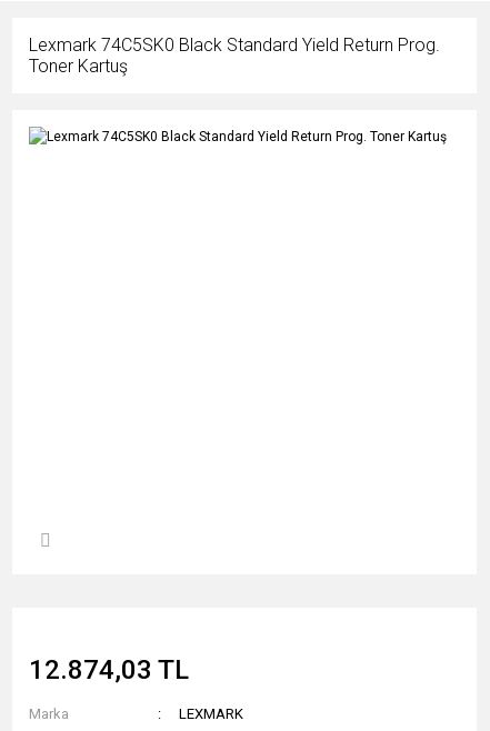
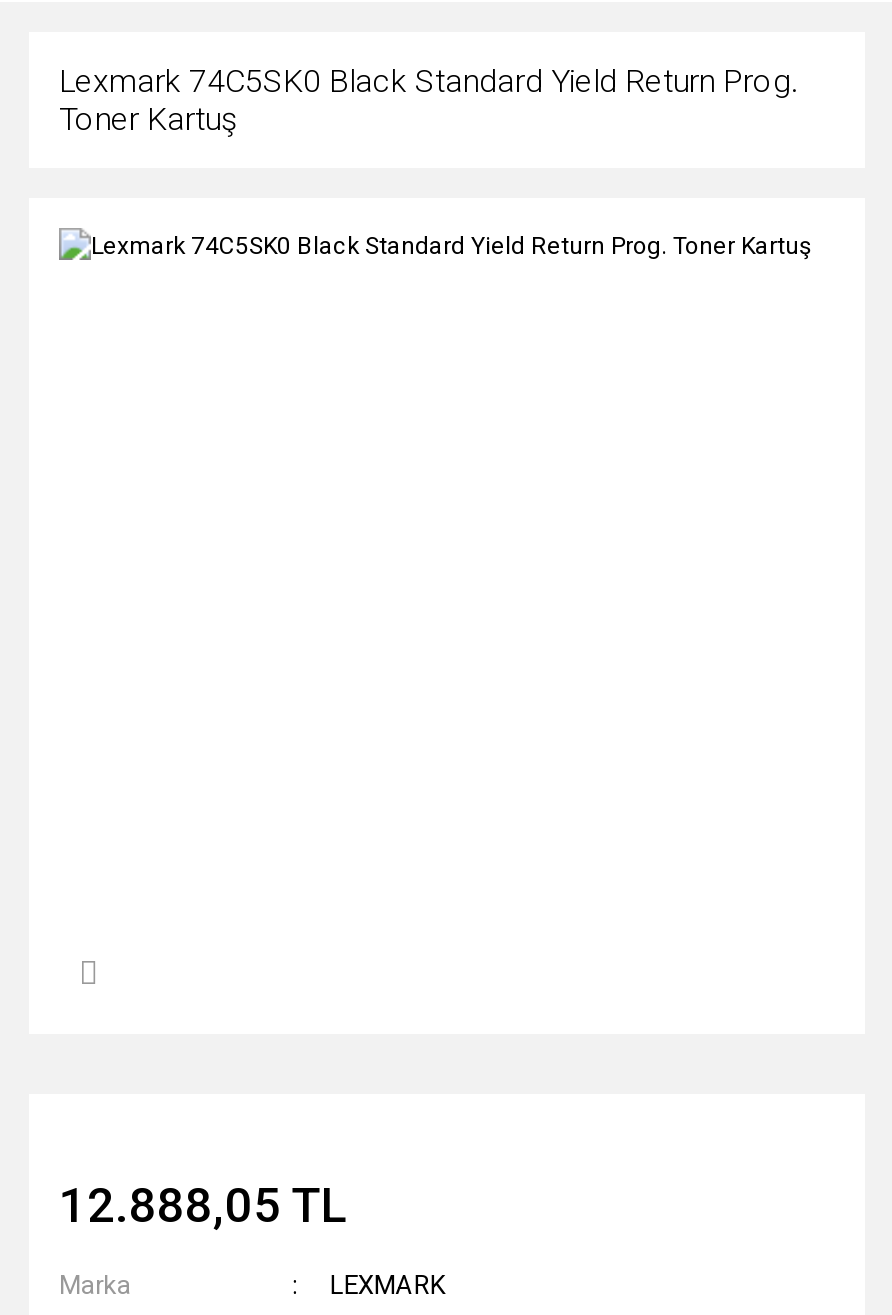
- 12.874,03 TL
+ 12.888,05 TL
